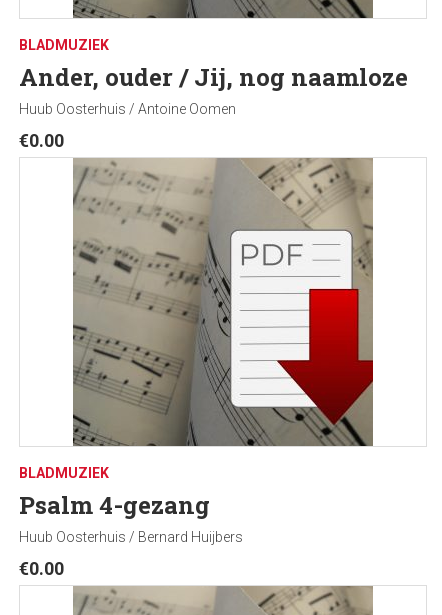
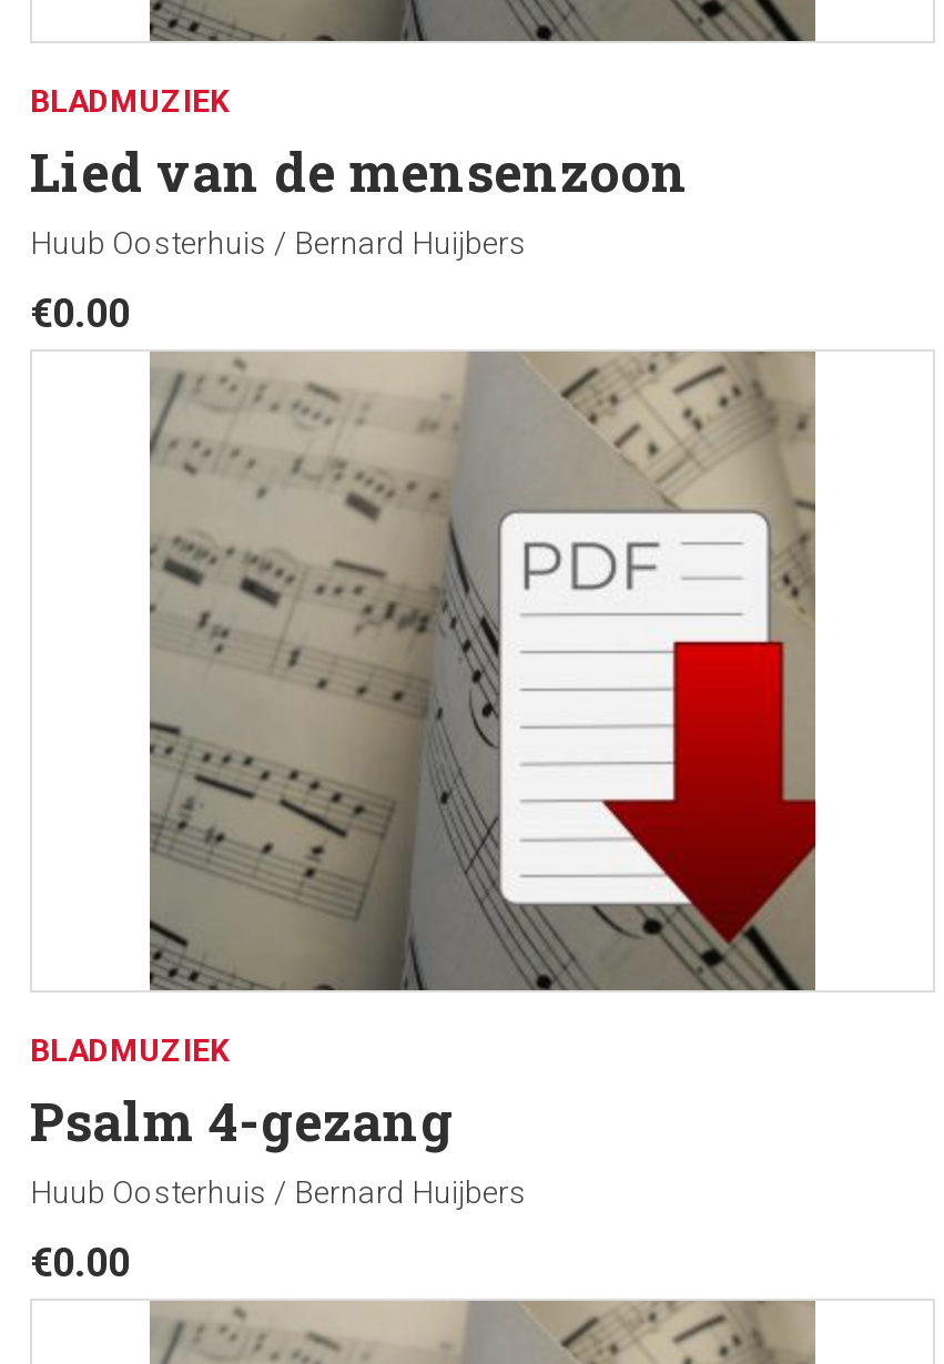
- Ander, ouder / Jij, nog naamloze
- Huub Oosterhuis / Antoine Oomen
+ Lied van de mensenzoon
+ Huub Oosterhuis / Bernard Huijbers
